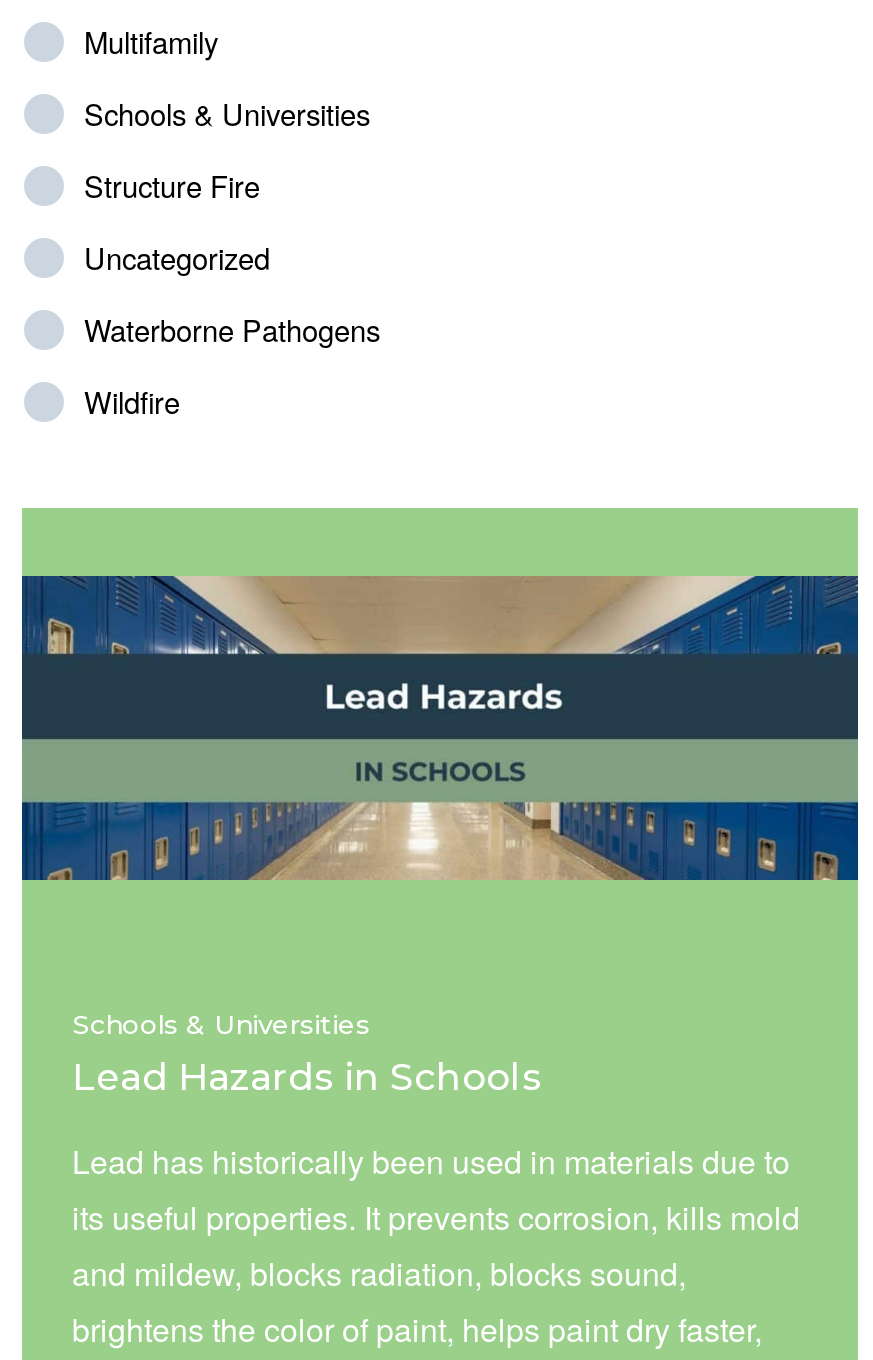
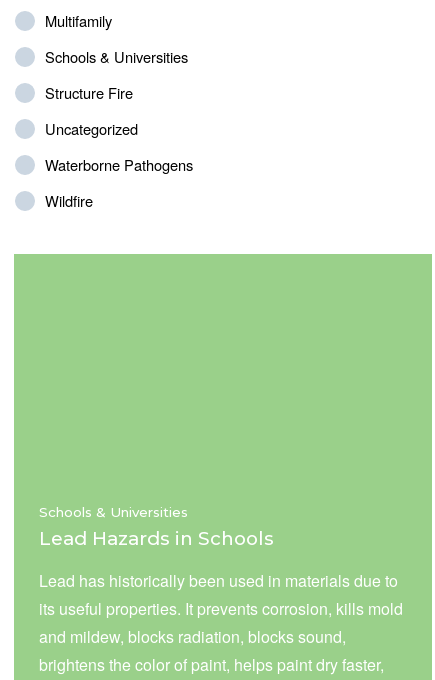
- [image]
